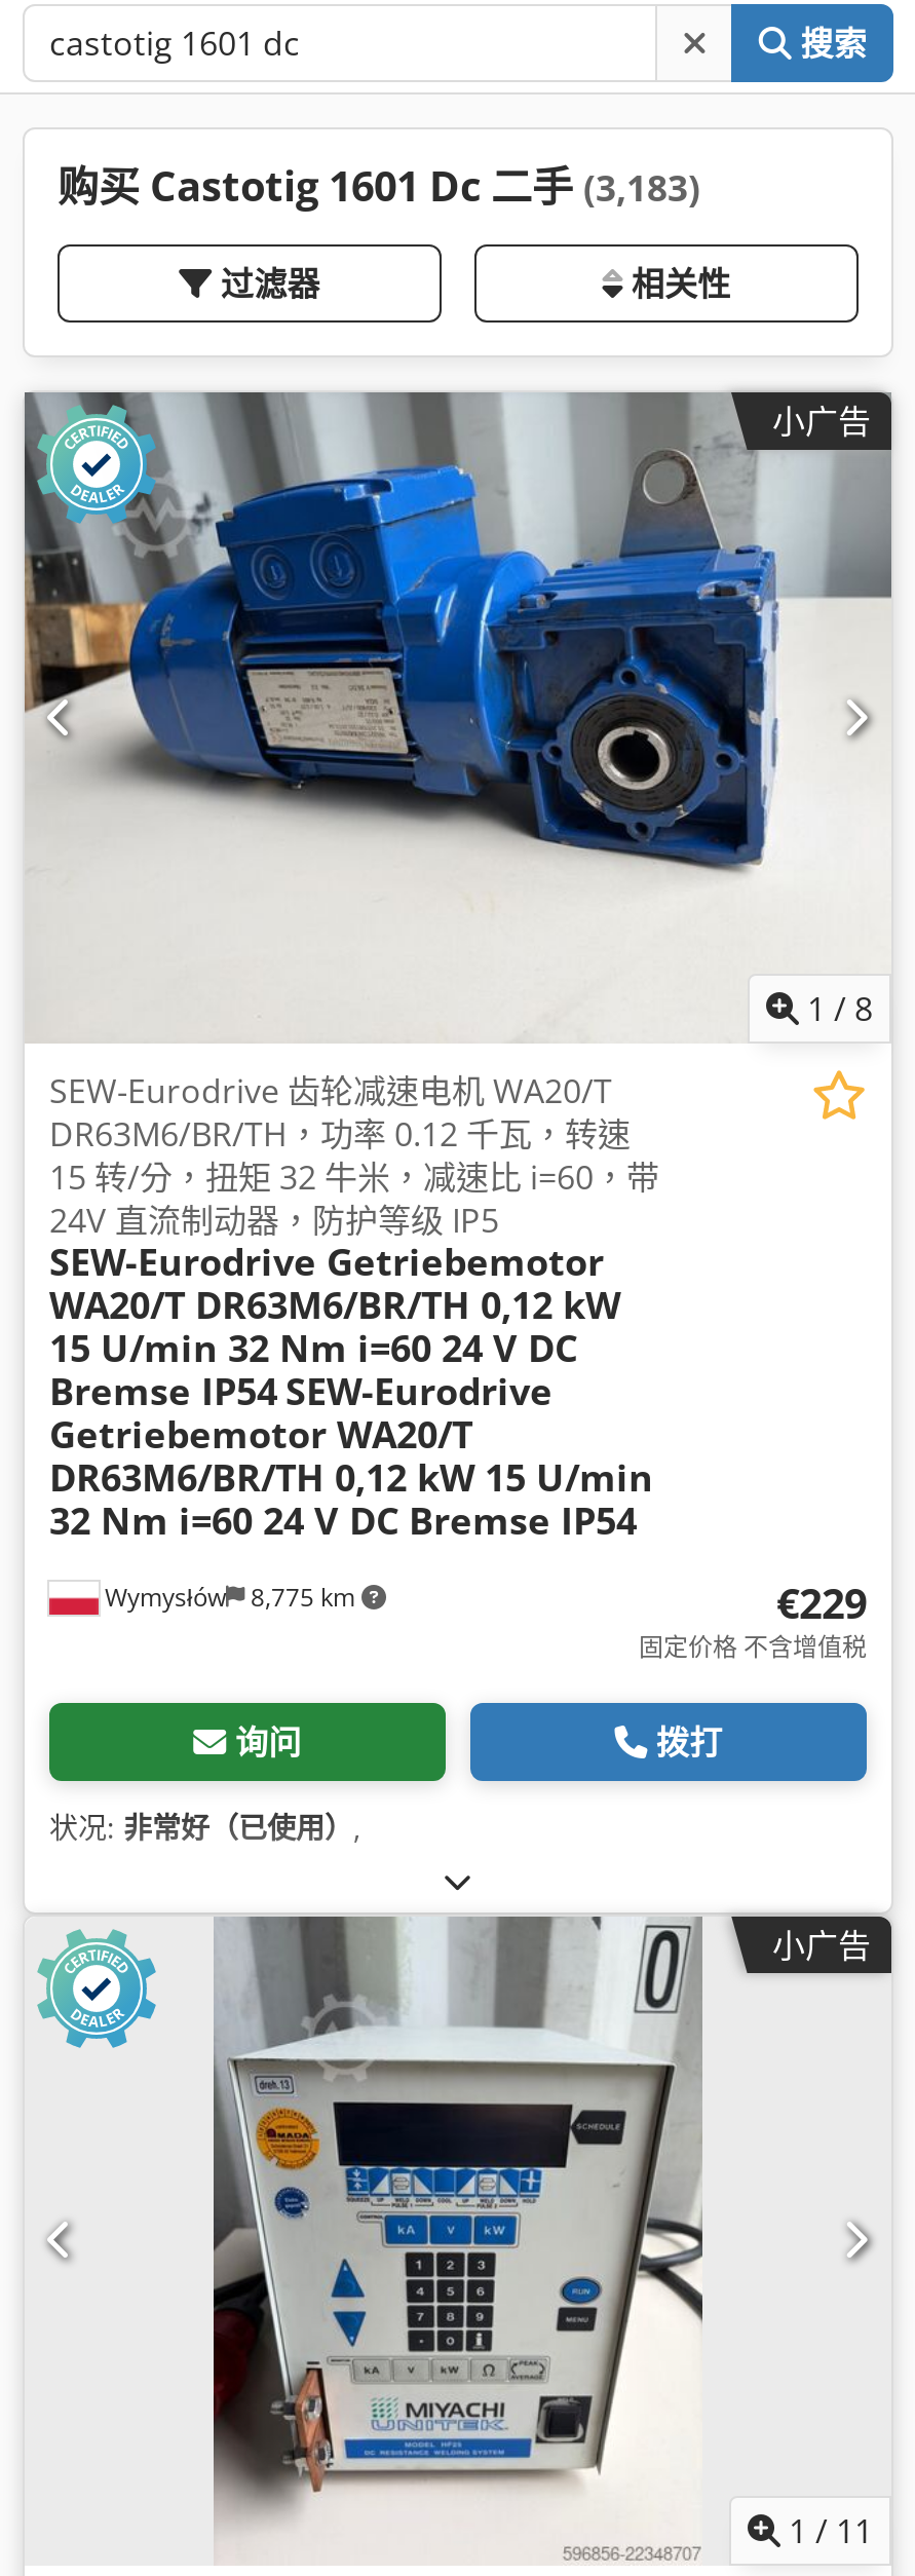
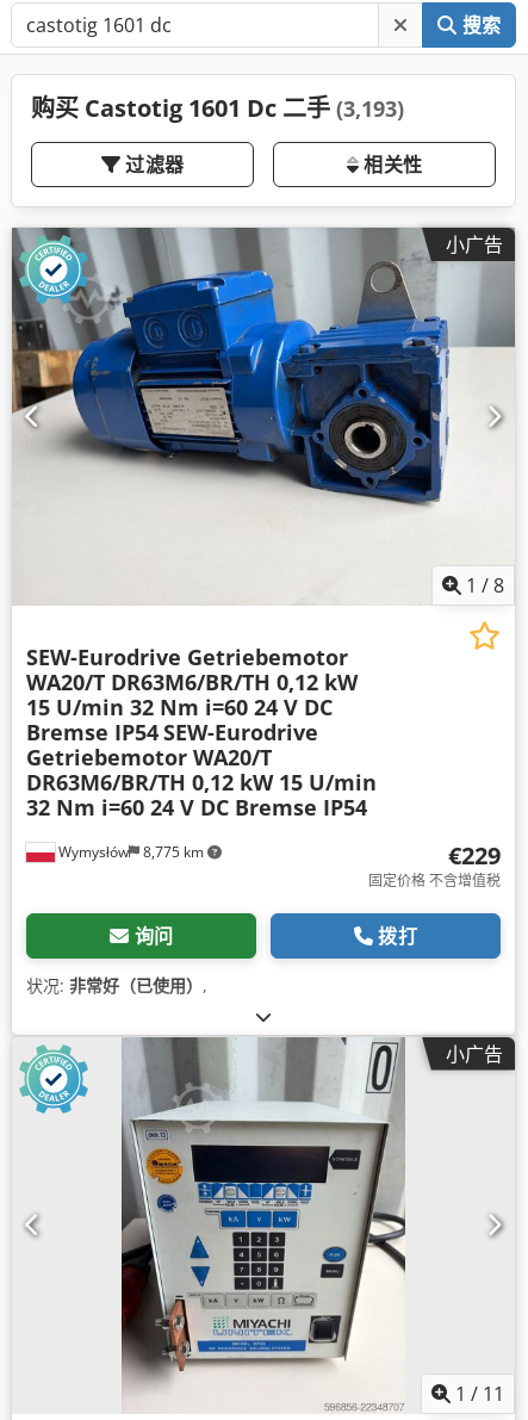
- 购买 Castotig 1601 Dc 二手(3,183)
+ 购买 Castotig 1601 Dc 二手(3,193)

- SEW-Eurodrive 齿轮减速电机 WA20/T
- DR63M6/BR/TH，功率 0.12 千瓦，转速
- 15 转/分，扭矩 32 牛米，减速比 i=60，带
- 24V 直流制动器，防护等级 IP5
